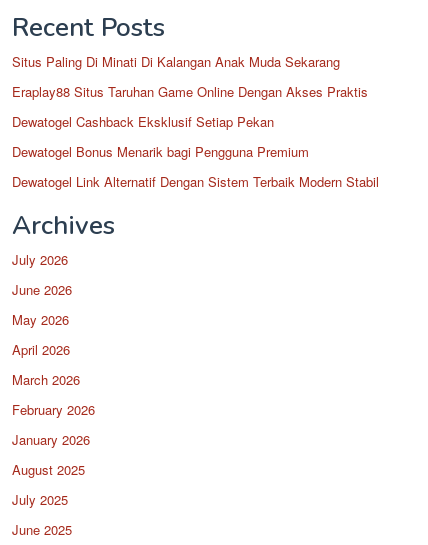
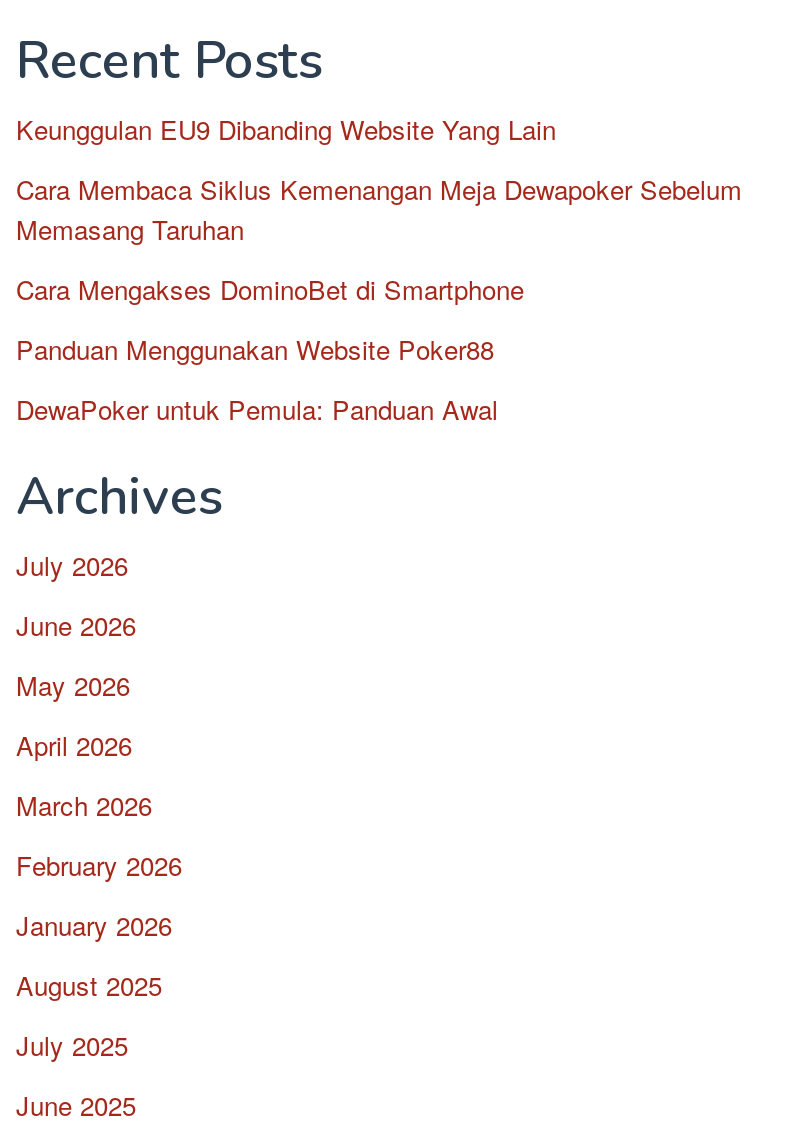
- Situs Paling Di Minati Di Kalangan Anak Muda Sekarang
+ Keunggulan EU9 Dibanding Website Yang Lain

- Eraplay88 Situs Taruhan Game Online Dengan Akses Praktis
+ Cara Membaca Siklus Kemenangan Meja Dewapoker Sebelum
+ Memasang Taruhan

- Dewatogel Cashback Eksklusif Setiap Pekan
+ Cara Mengakses DominoBet di Smartphone

- Dewatogel Bonus Menarik bagi Pengguna Premium
+ Panduan Menggunakan Website Poker88

- Dewatogel Link Alternatif Dengan Sistem Terbaik Modern Stabil
+ DewaPoker untuk Pemula: Panduan Awal
